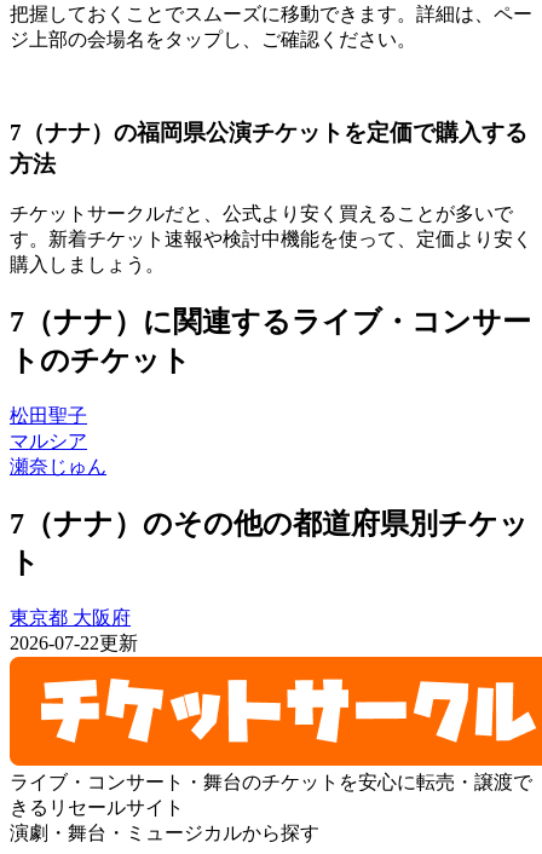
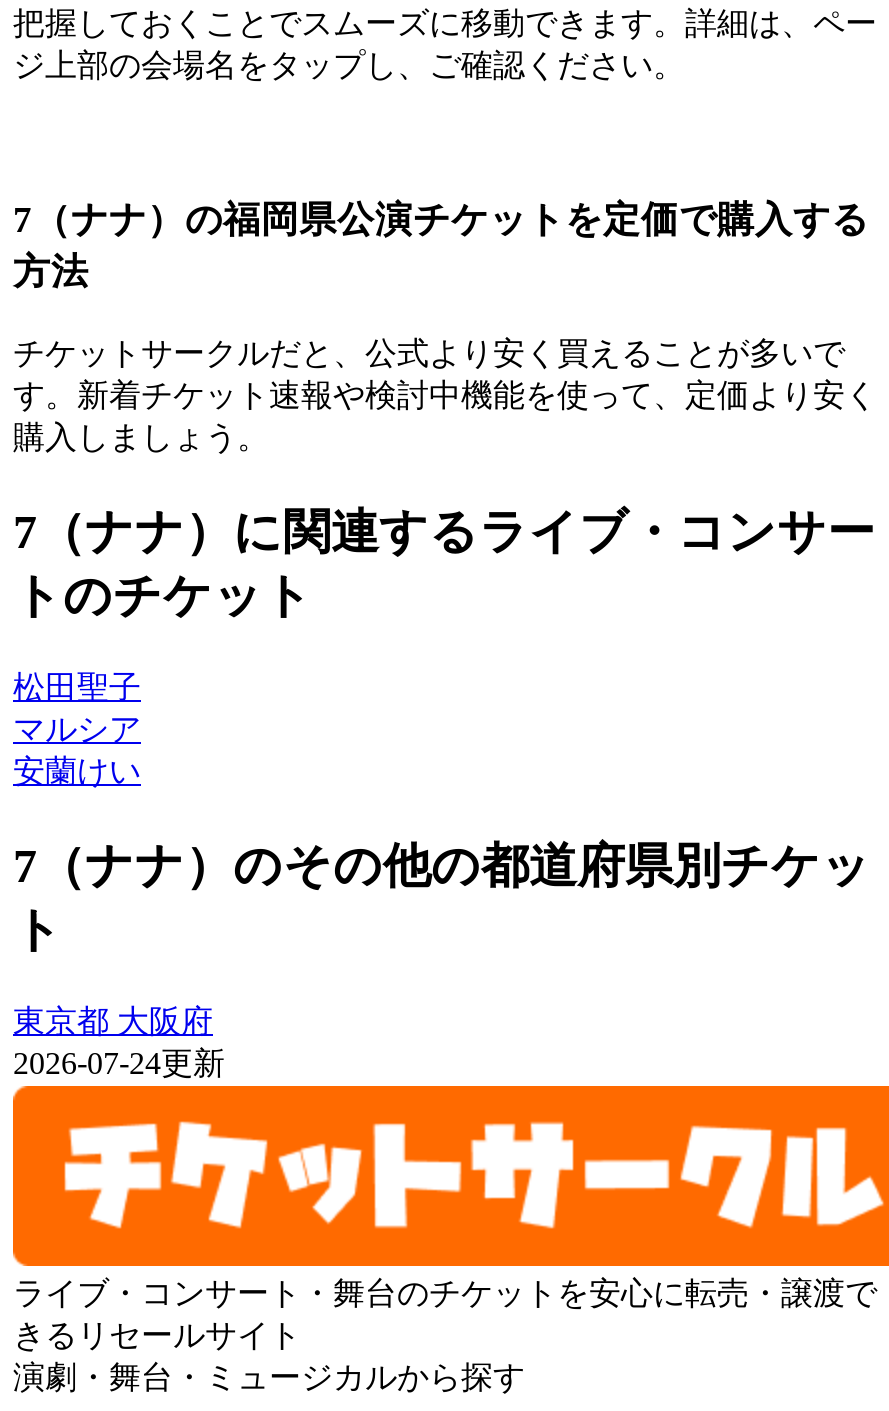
- 瀬奈じゅん
+ 安蘭けい

- 2026-07-22更新
+ 2026-07-24更新
